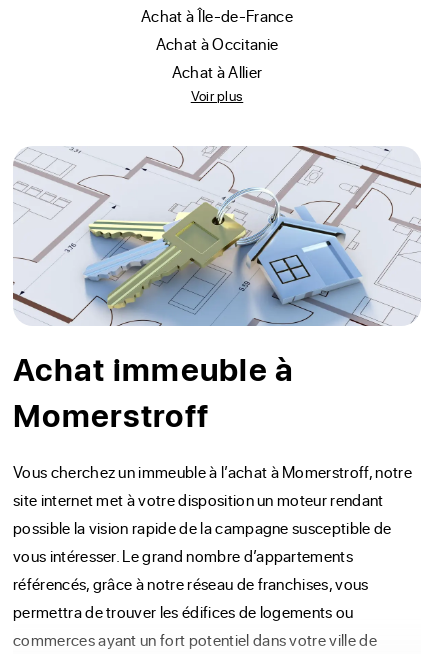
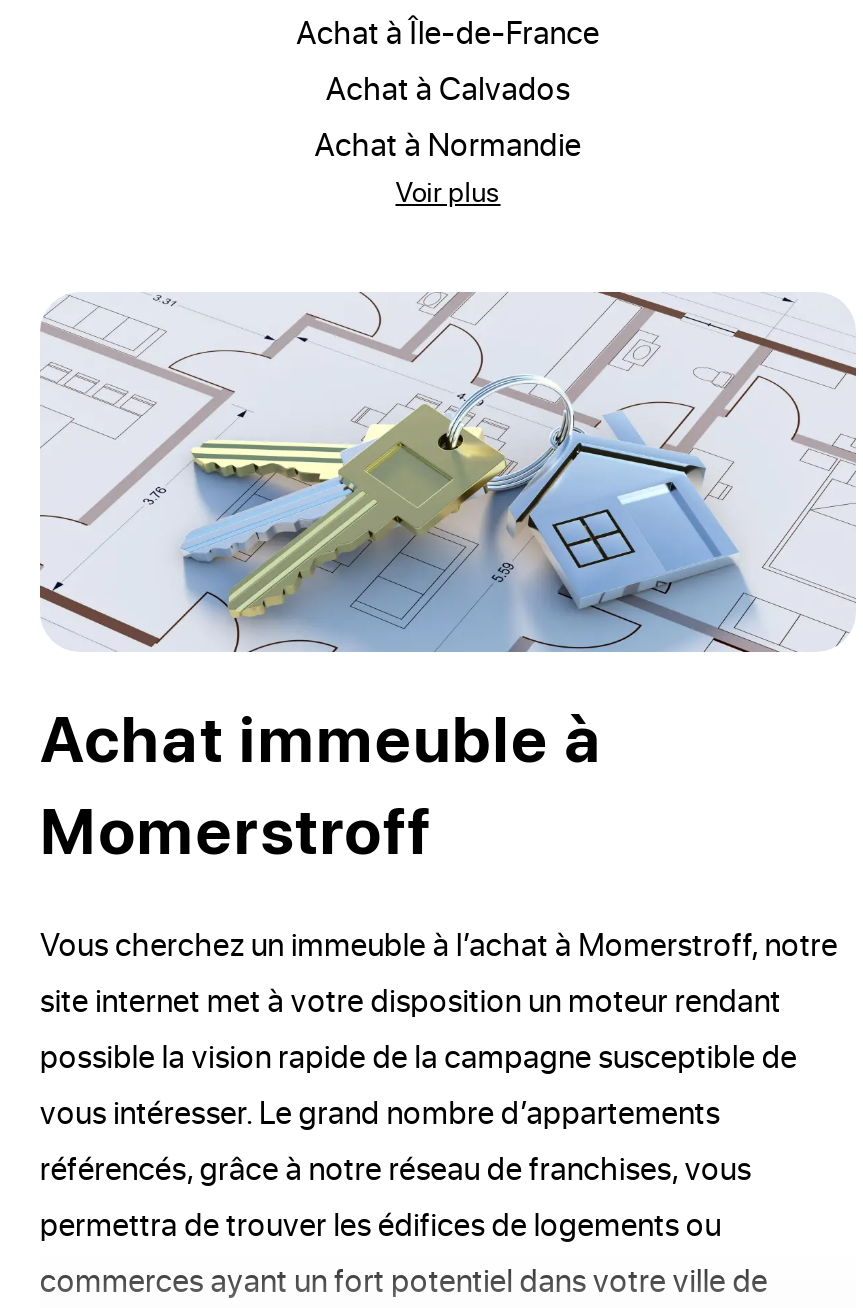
- achat à Occitanie
+ achat à Calvados

- achat à Allier
+ achat à Normandie
